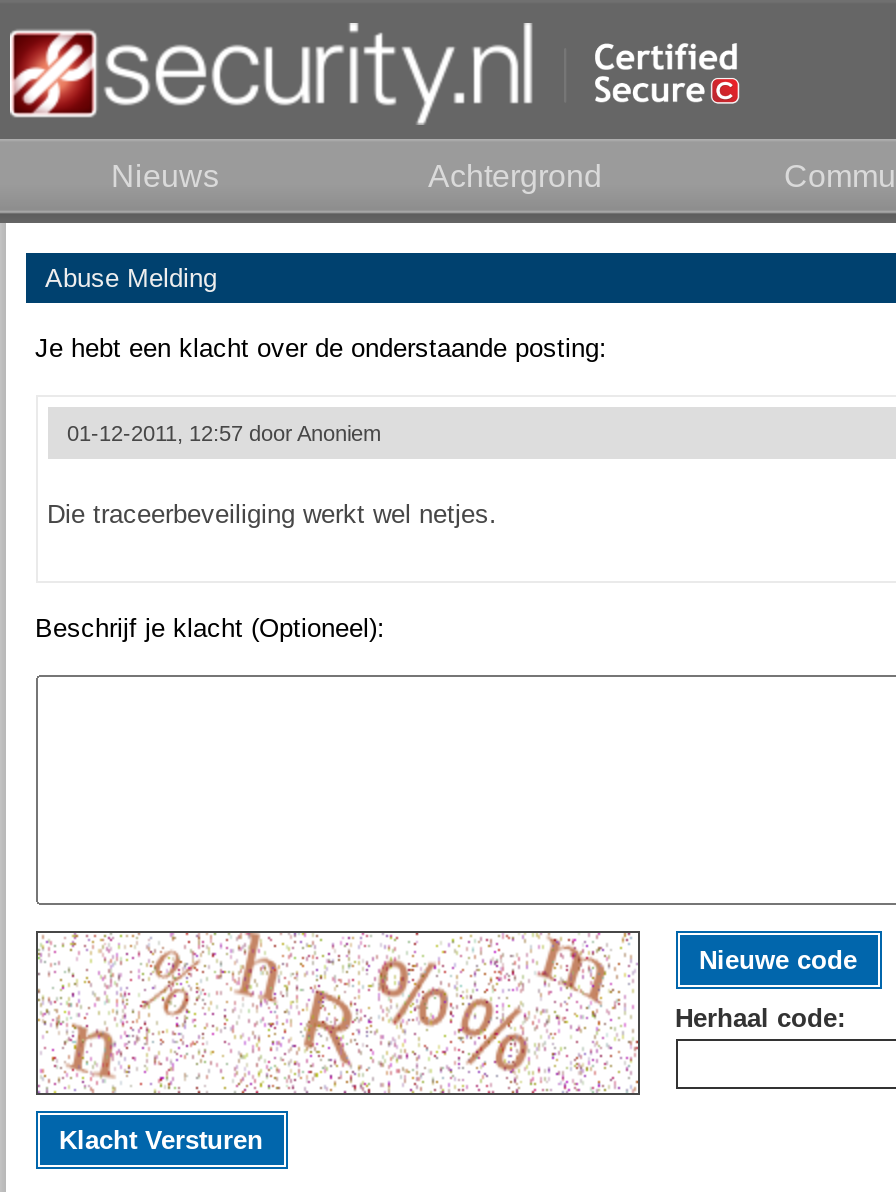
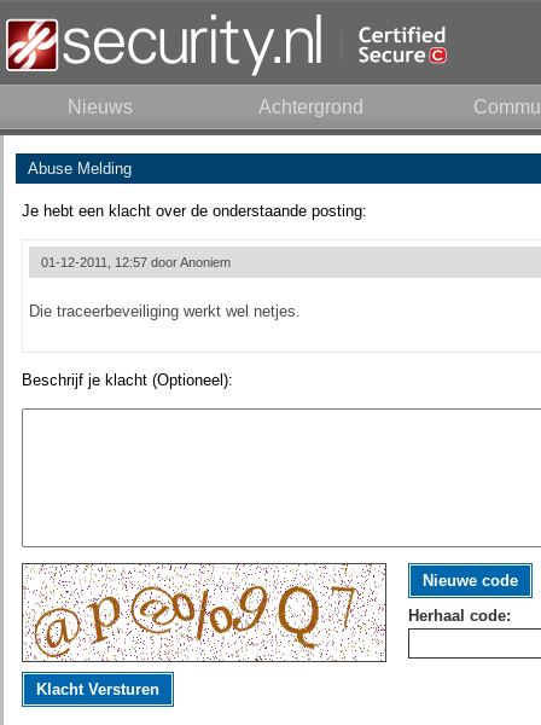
- [image]
+ [image]
